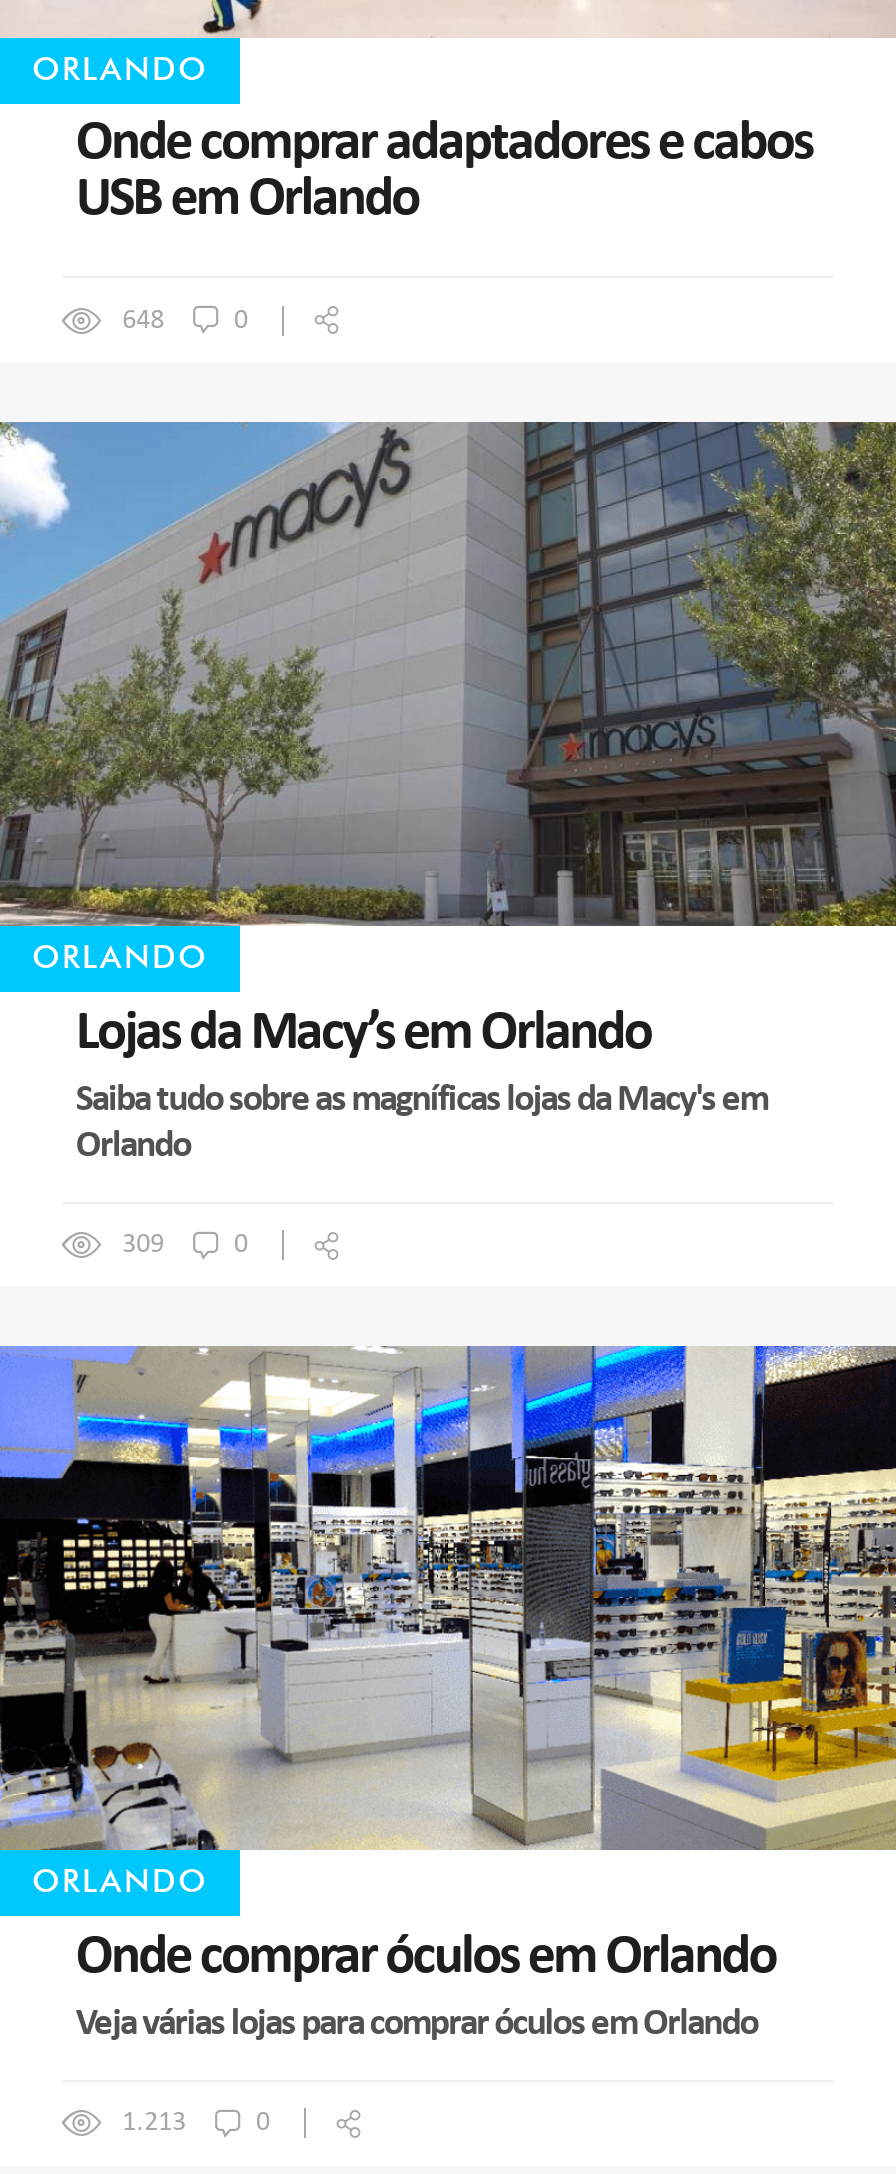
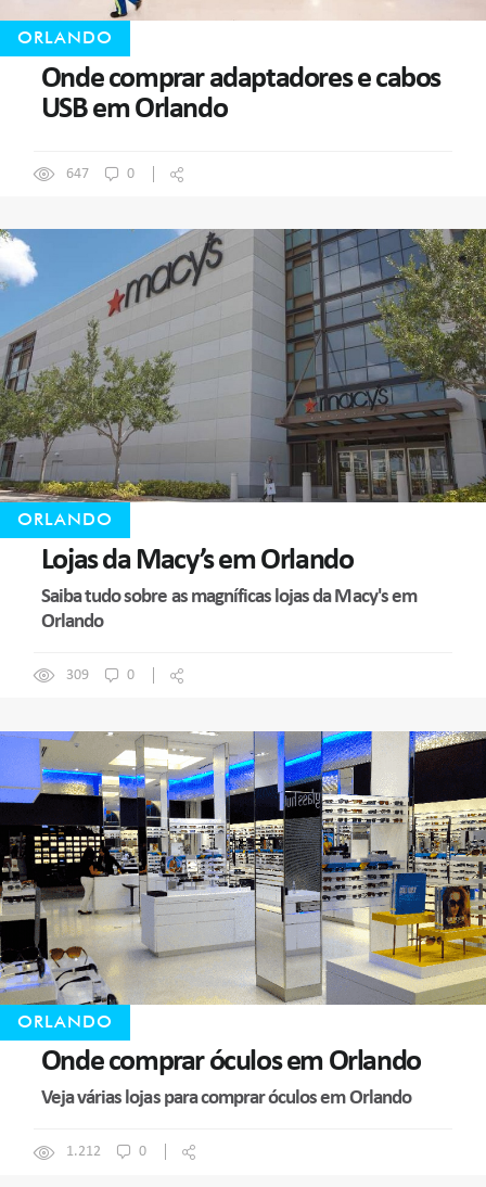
- 648
+ 647

- 1.213
+ 1.212
